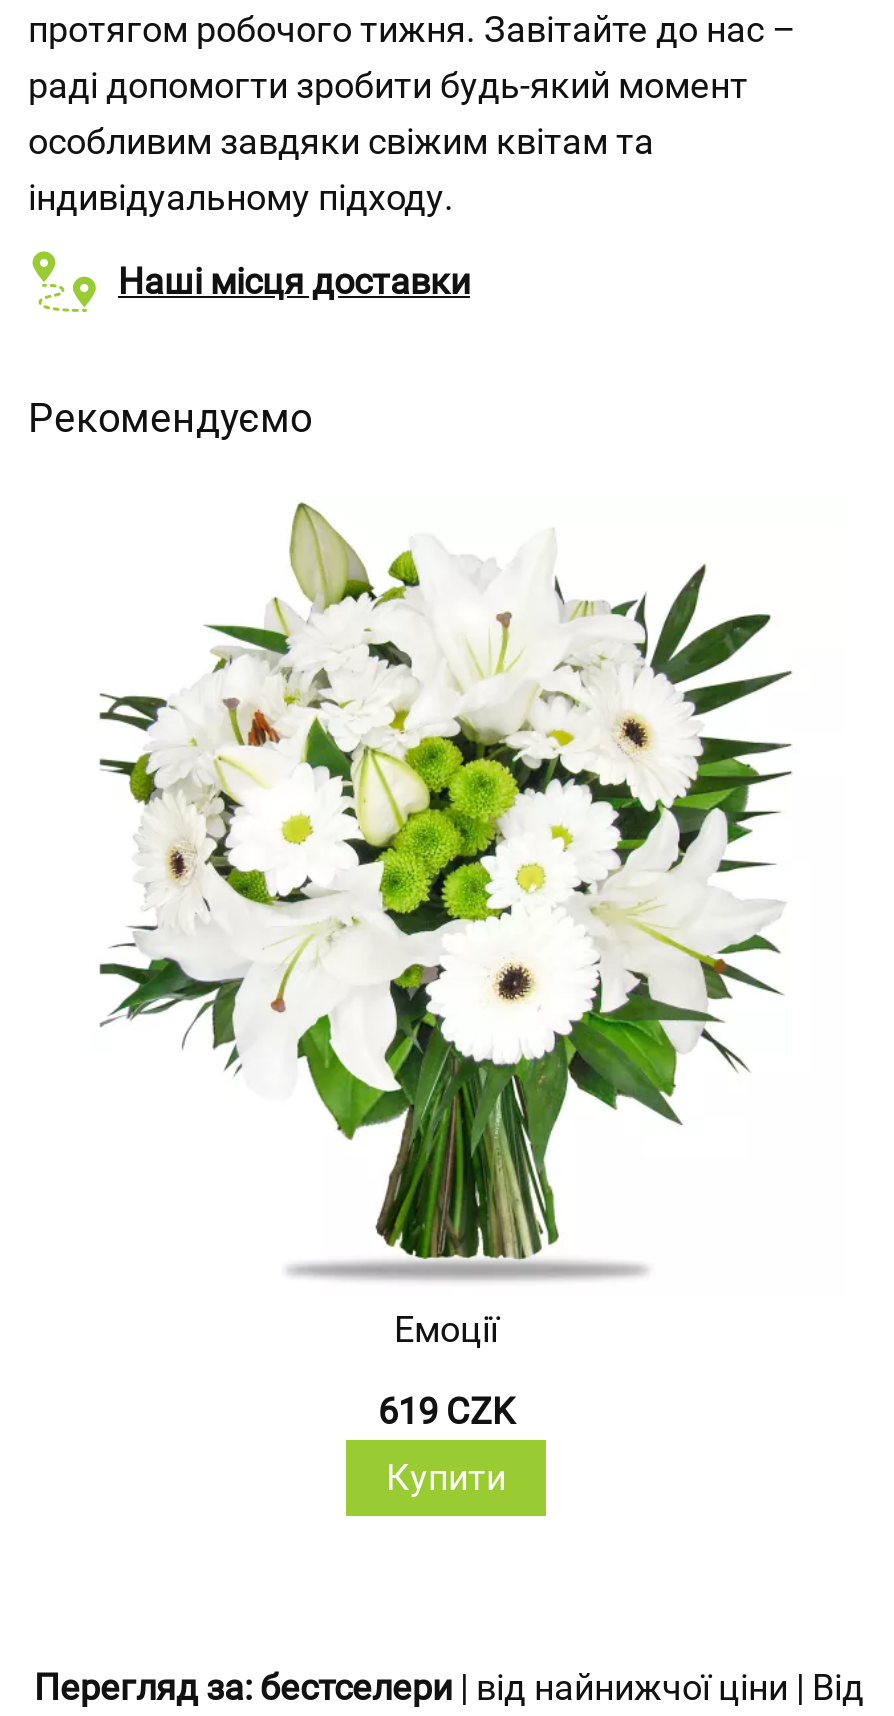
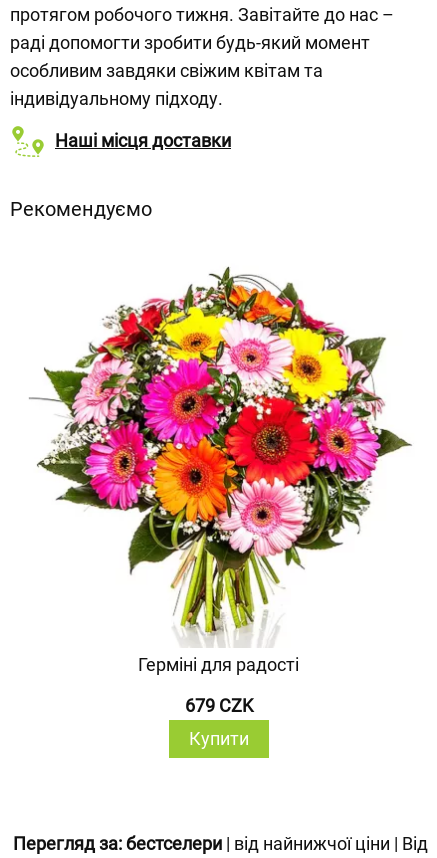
- [image]
- Емоції
+ [image]
+ Герміні для радості

- 619 CZK
+ 679 CZK
